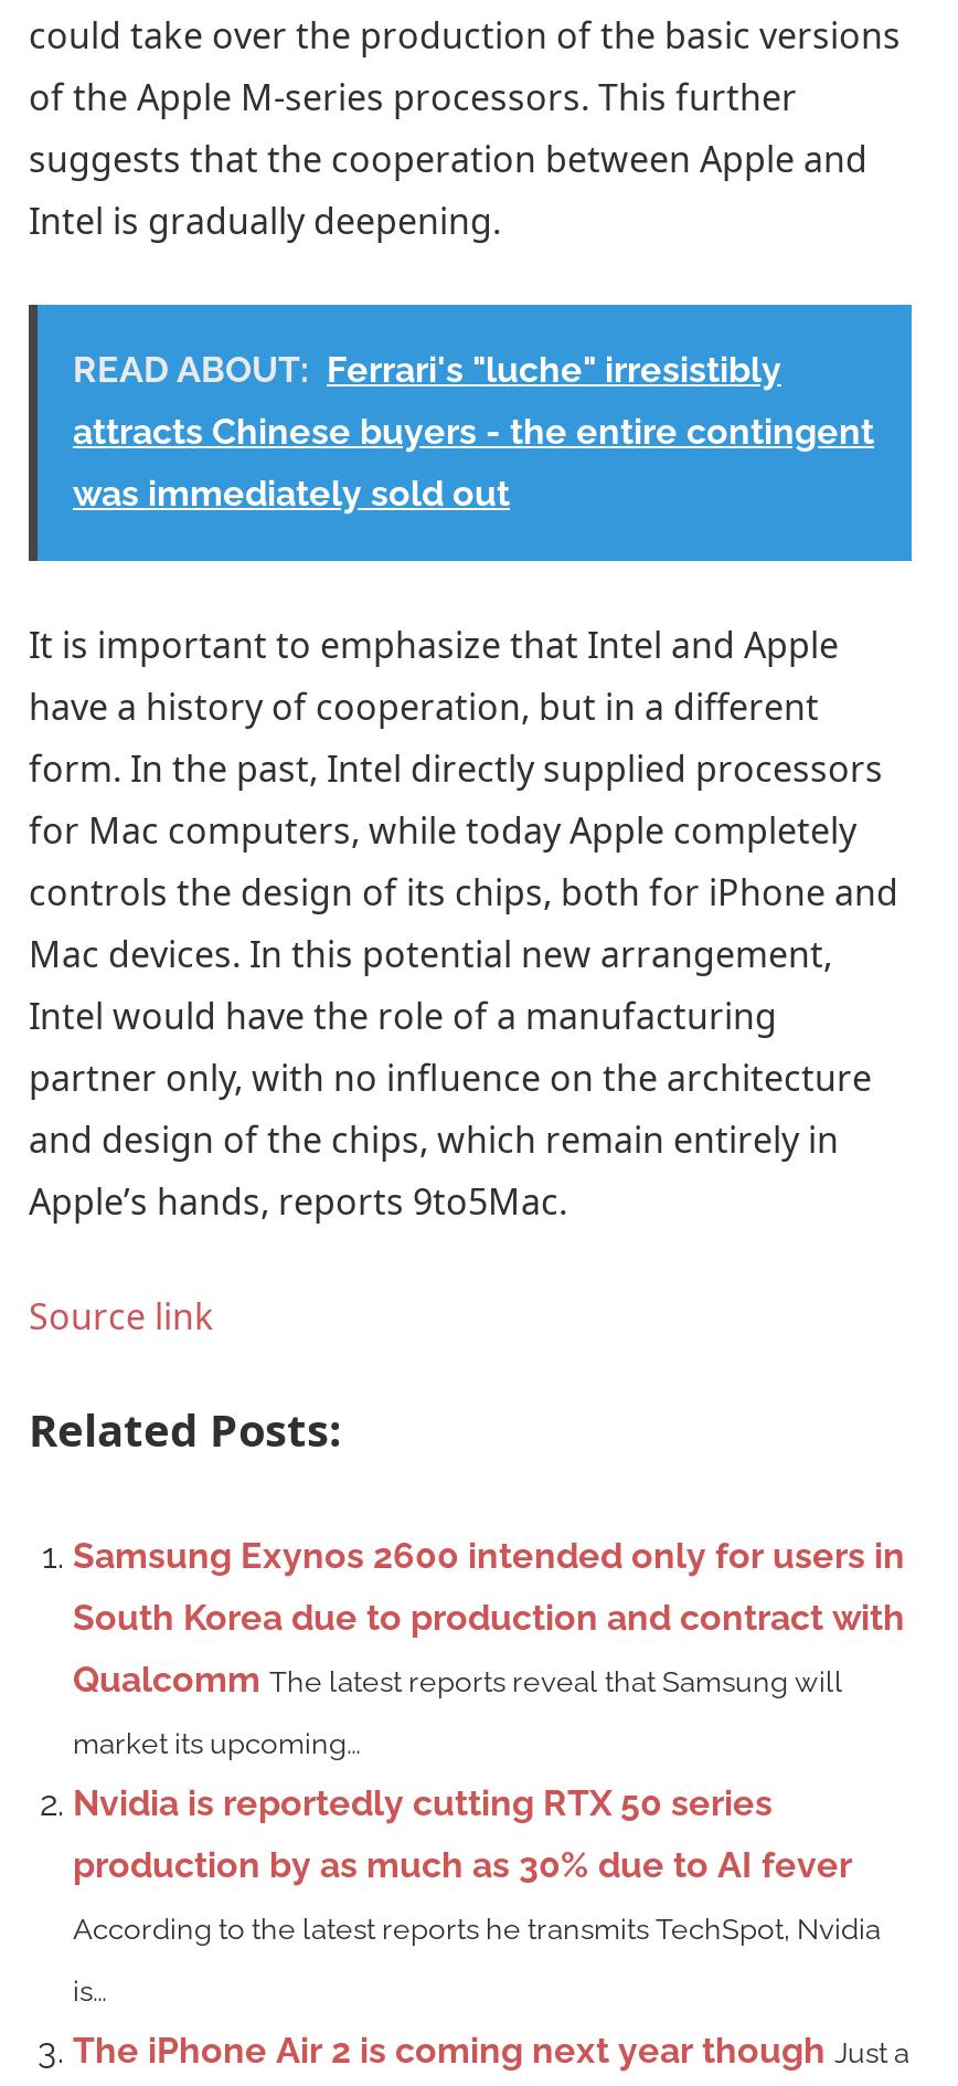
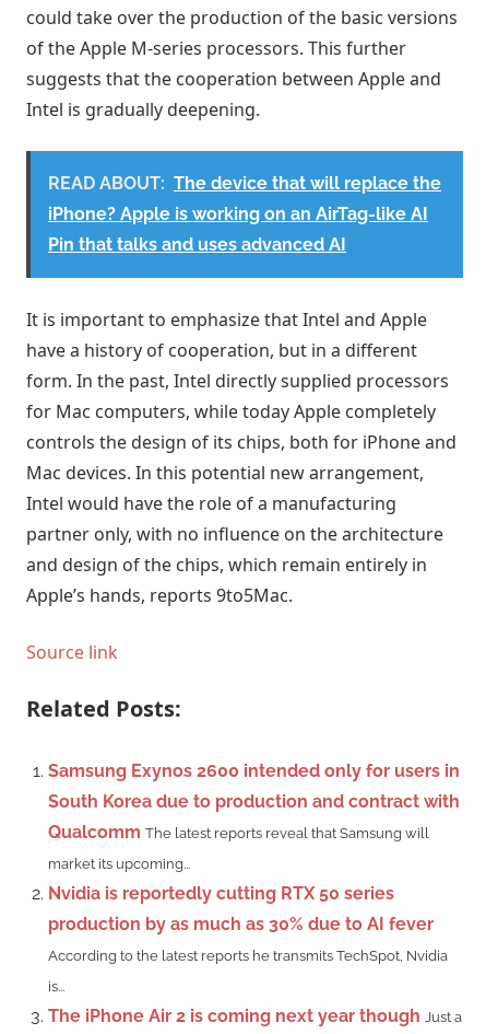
- READ ABOUT: Ferrari's "luche" irresistibly
+ READ ABOUT: The device that will replace the

- attracts Chinese buyers - the entire contingent
+ iPhone? Apple is working on an AirTag-like AI

- was immediately sold out
+ Pin that talks and uses advanced AI
